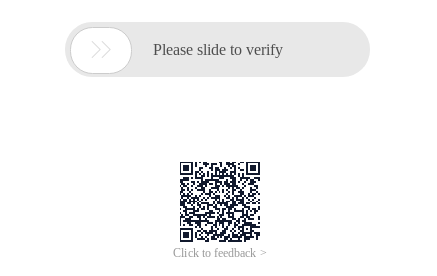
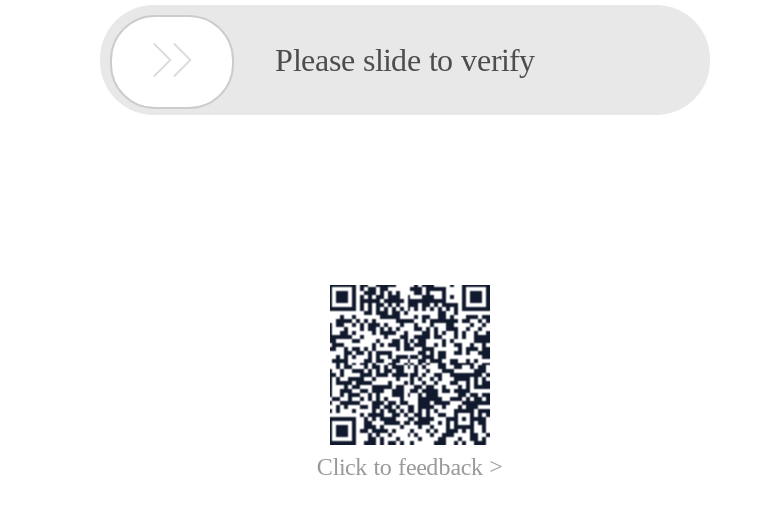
- [image]
+ [image]
